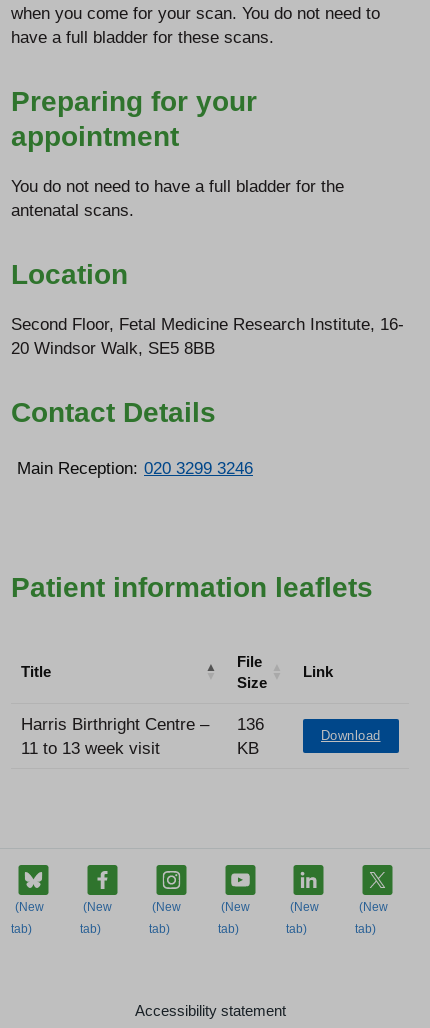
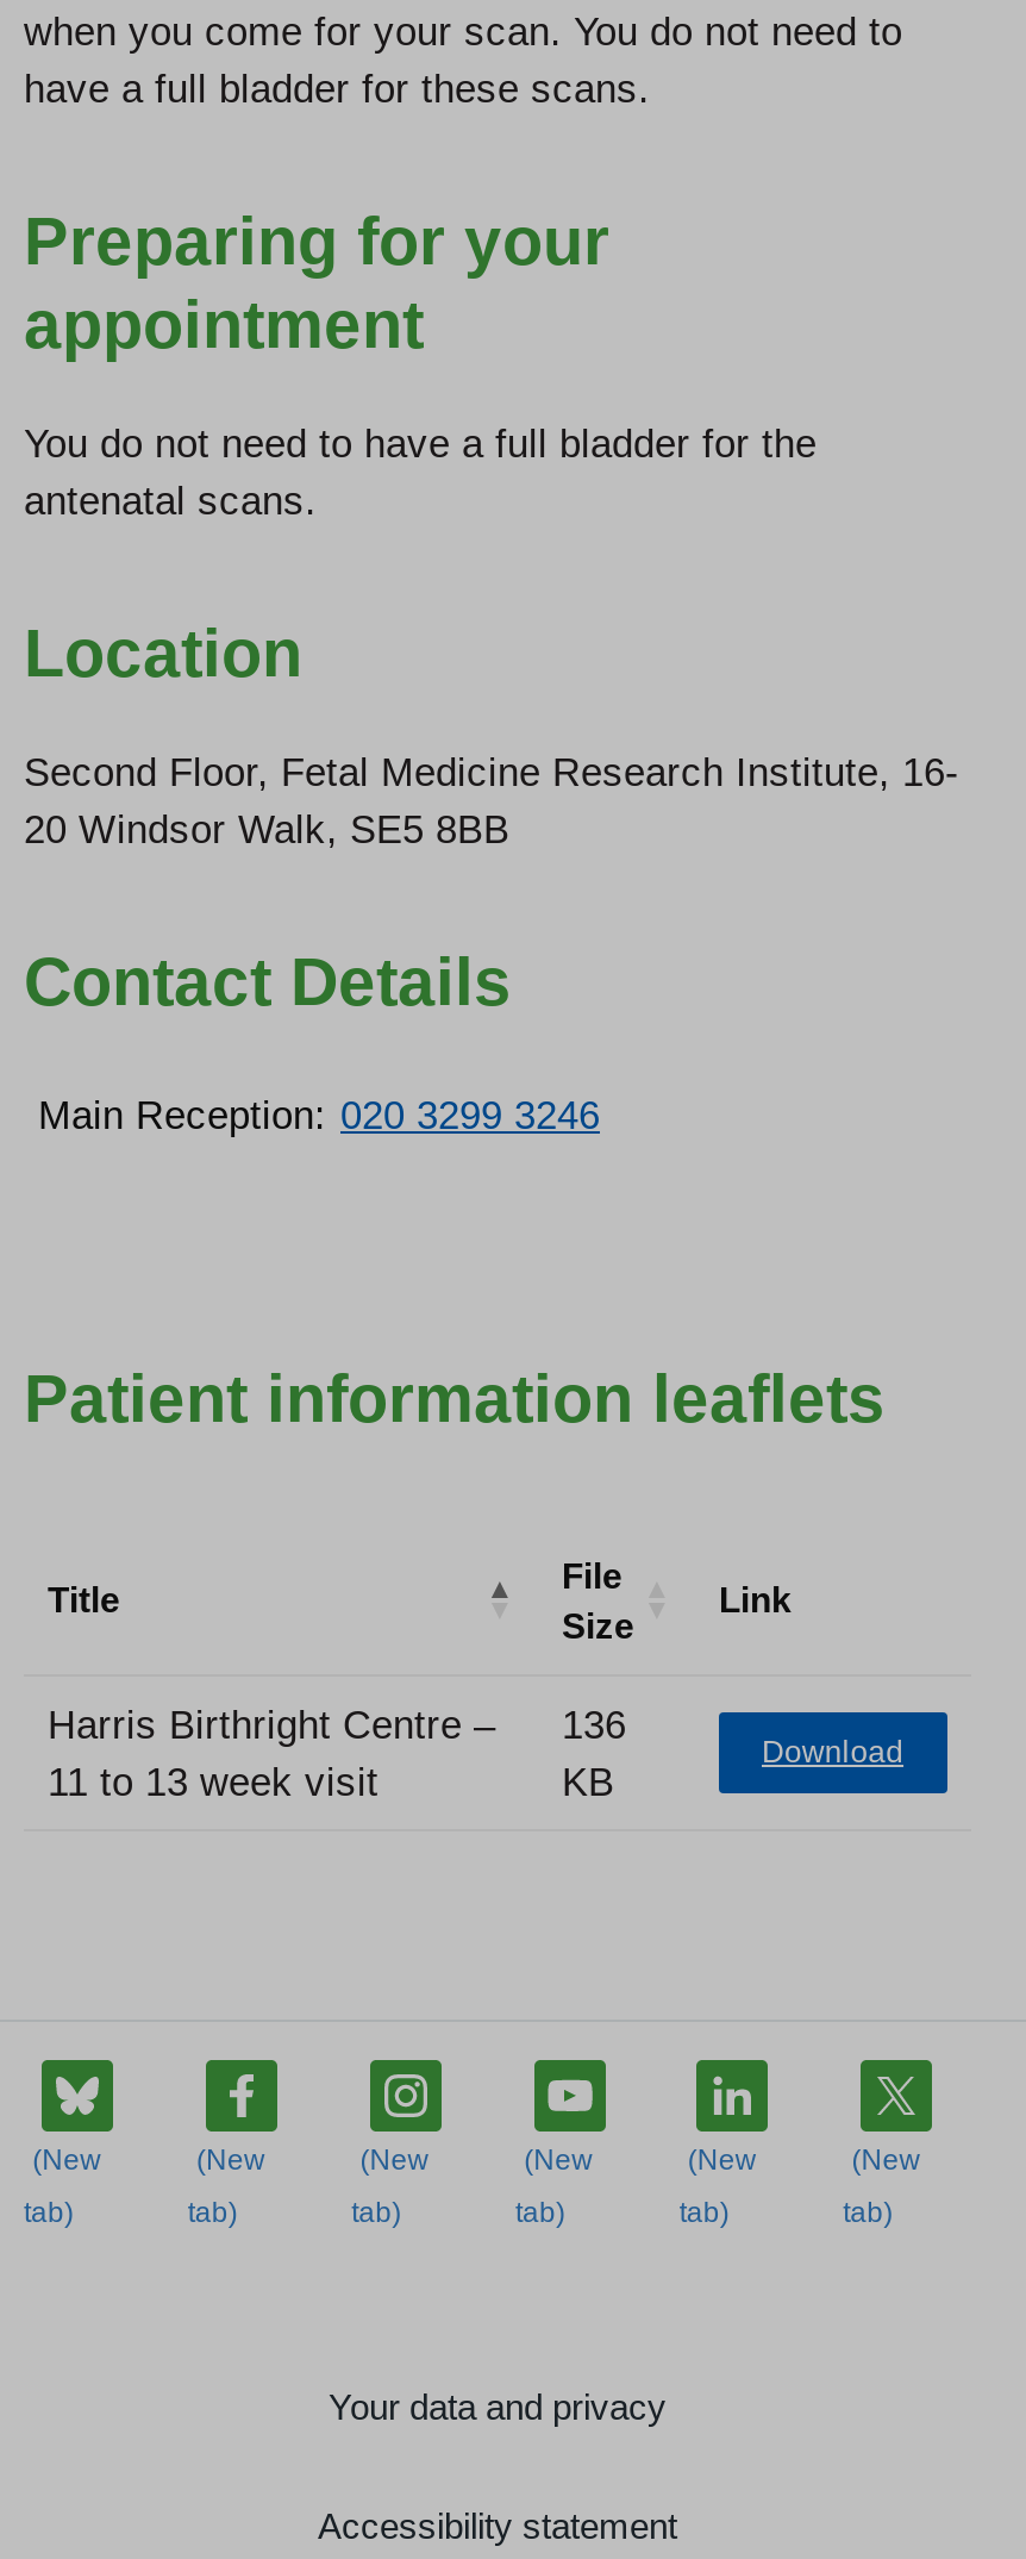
+ Your data and privacy
